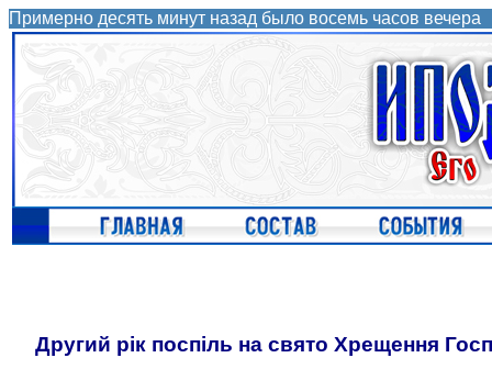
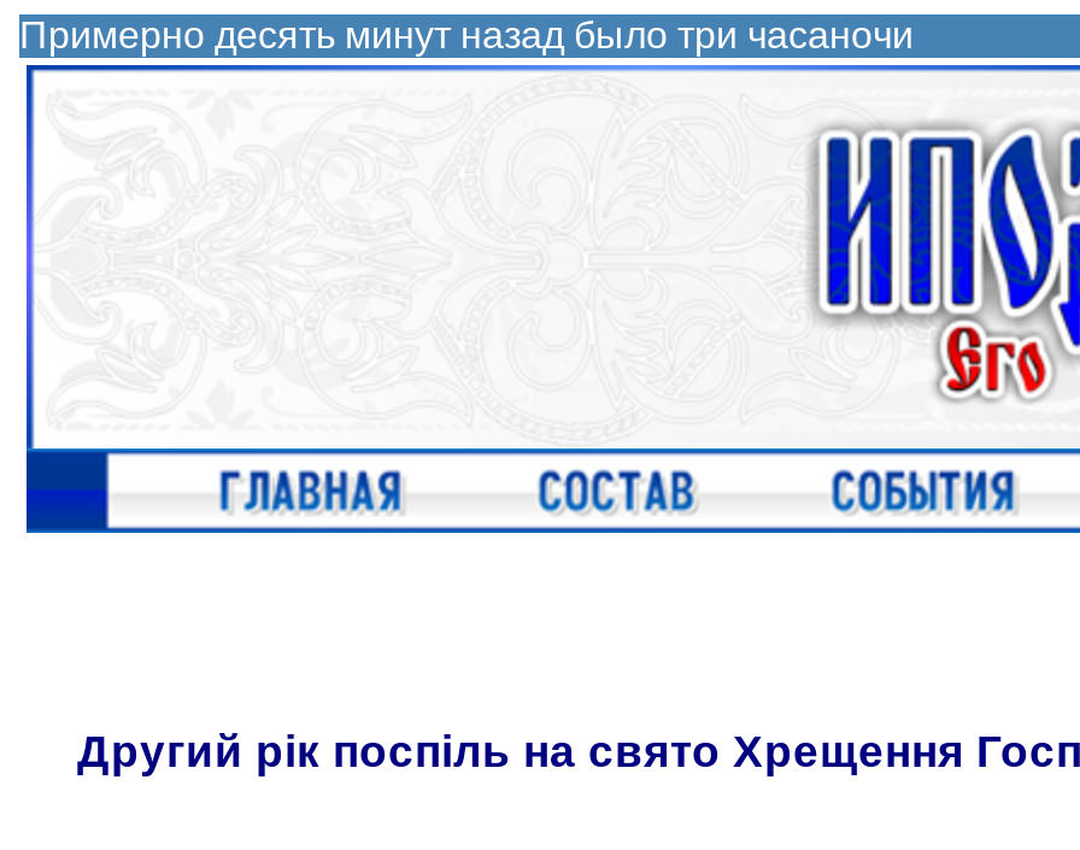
- Примерно десять минут назад было восемь часов вечера
+ Примерно десять минут назад было три часаночи
